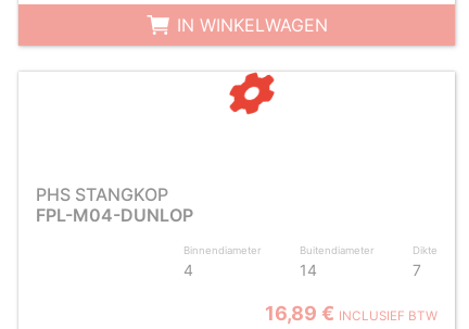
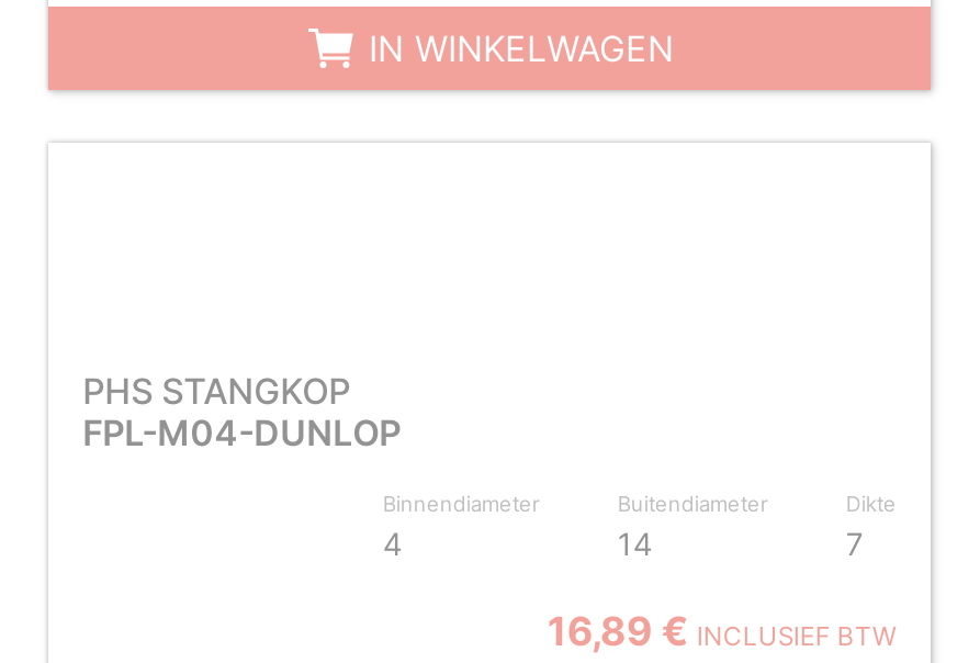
- [image]
